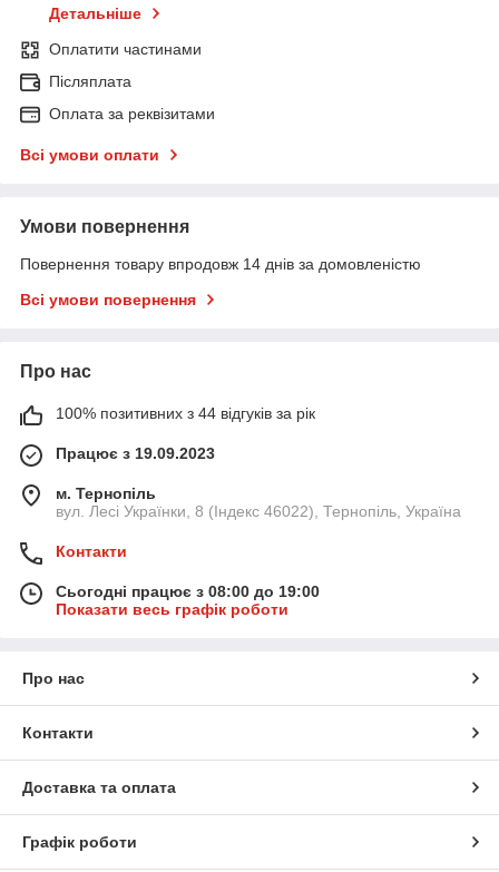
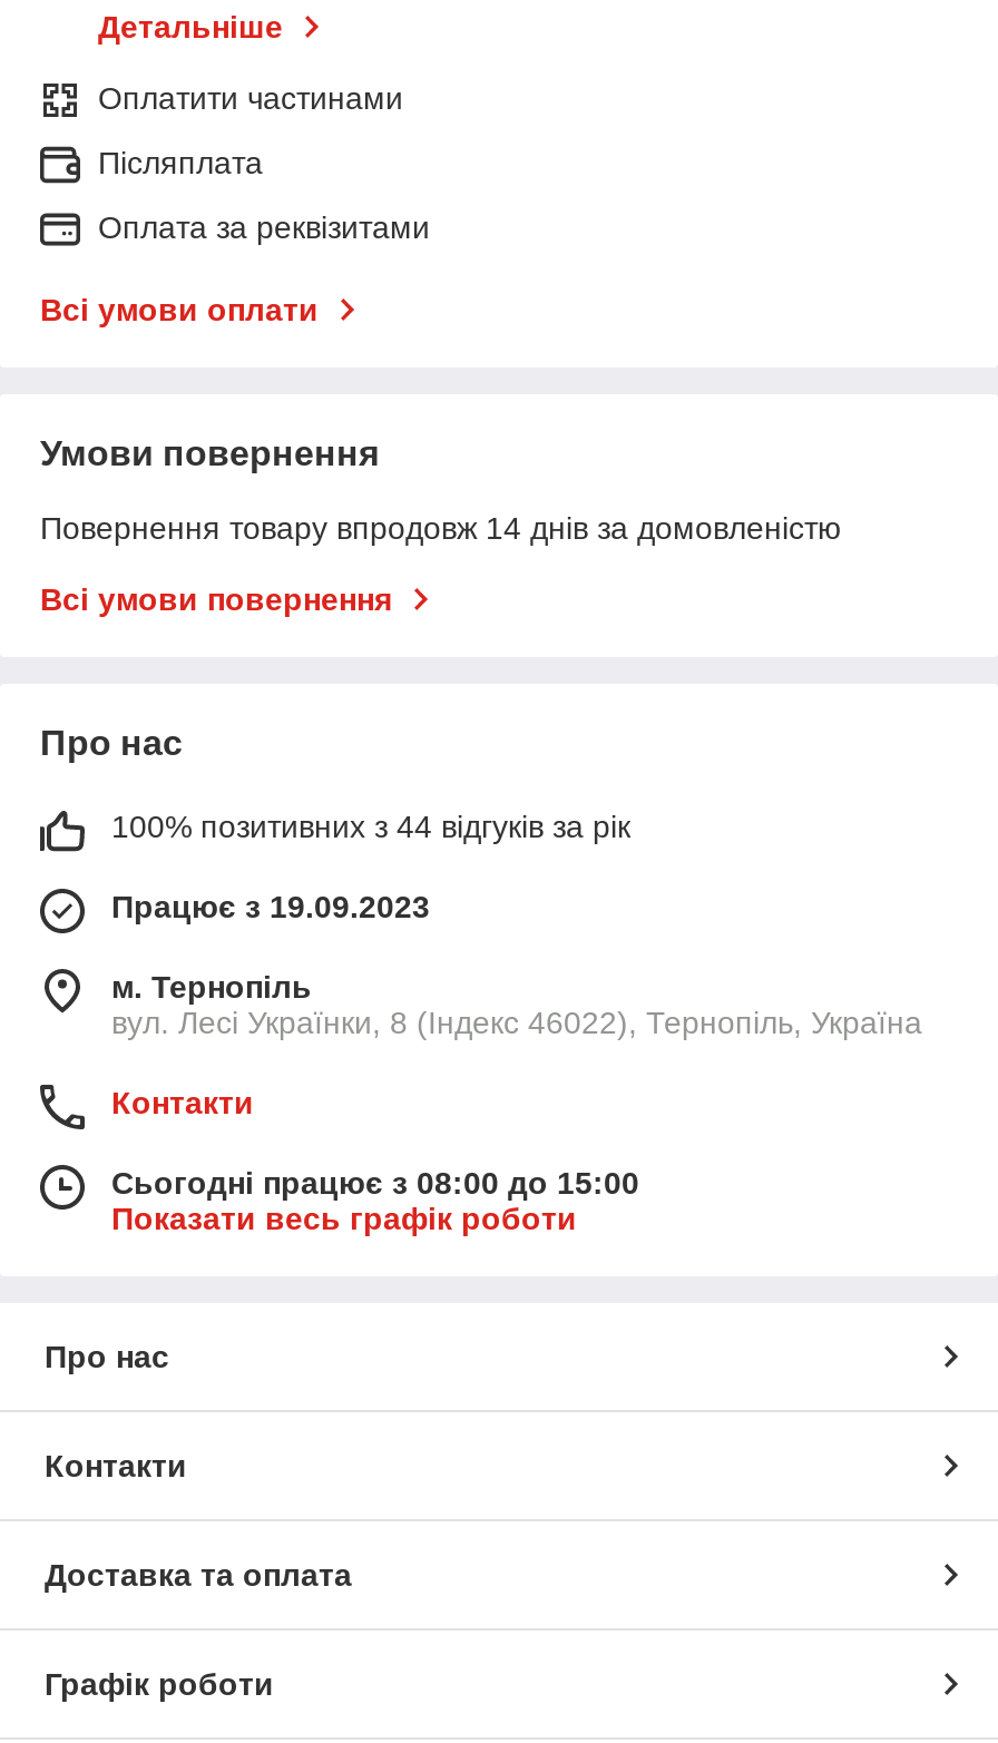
- Сьогодні працює з 08:00 до 19:00
+ Сьогодні працює з 08:00 до 15:00
